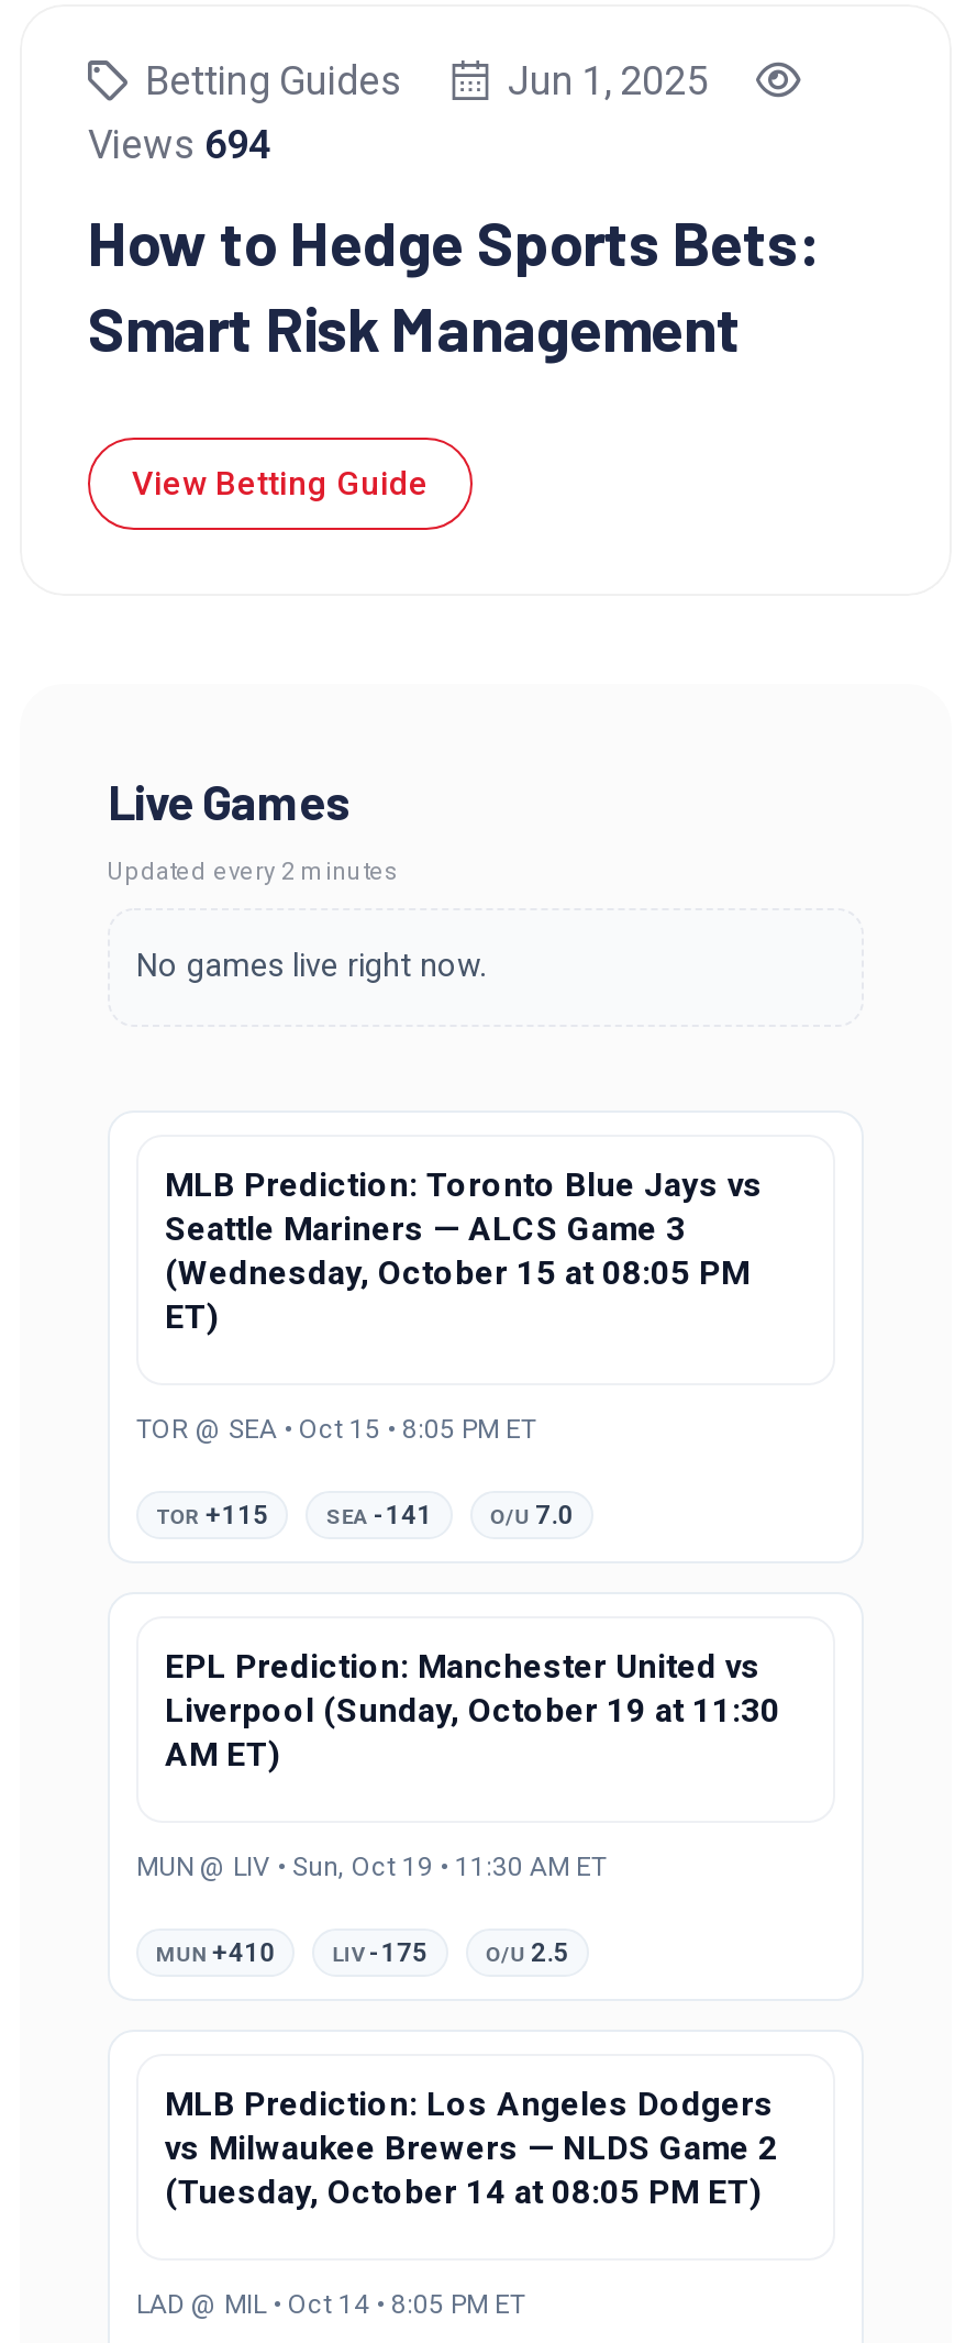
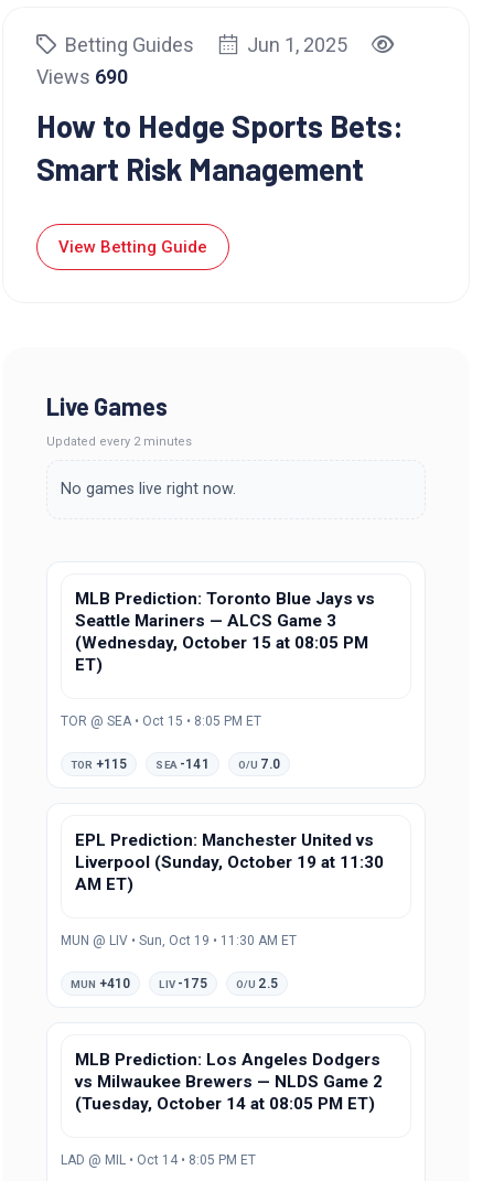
- Views 694
+ Views 690
